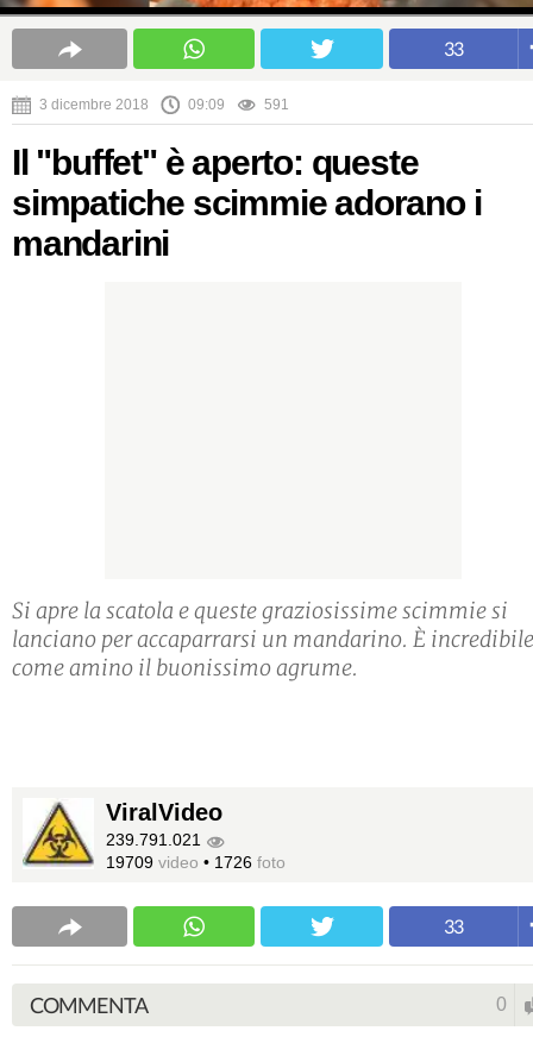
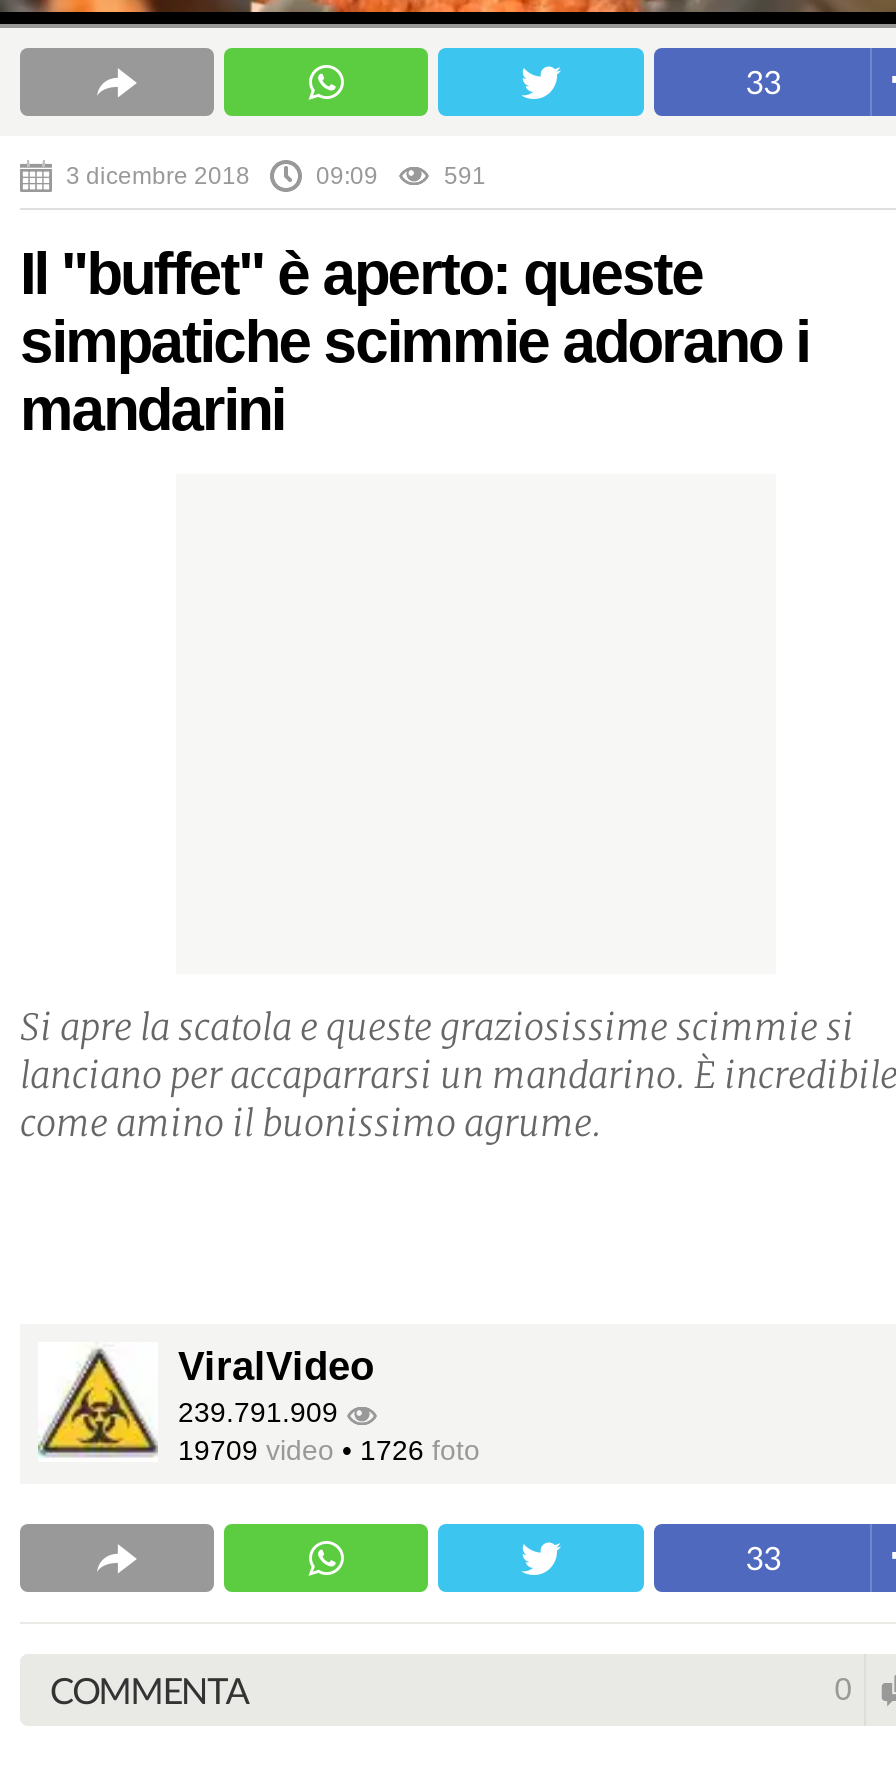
- 239.791.021
+ 239.791.909
